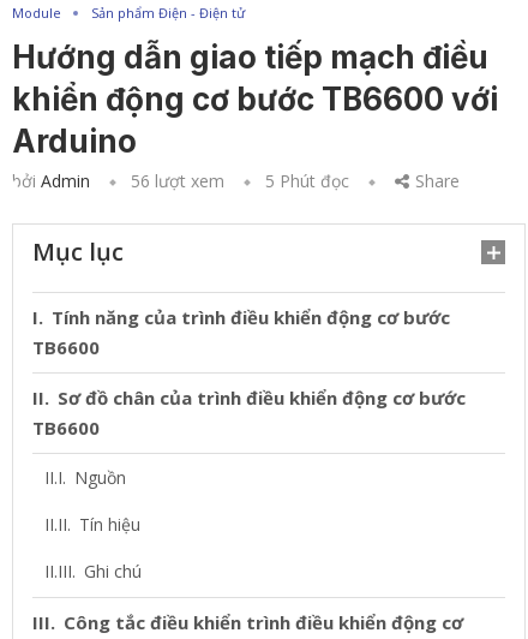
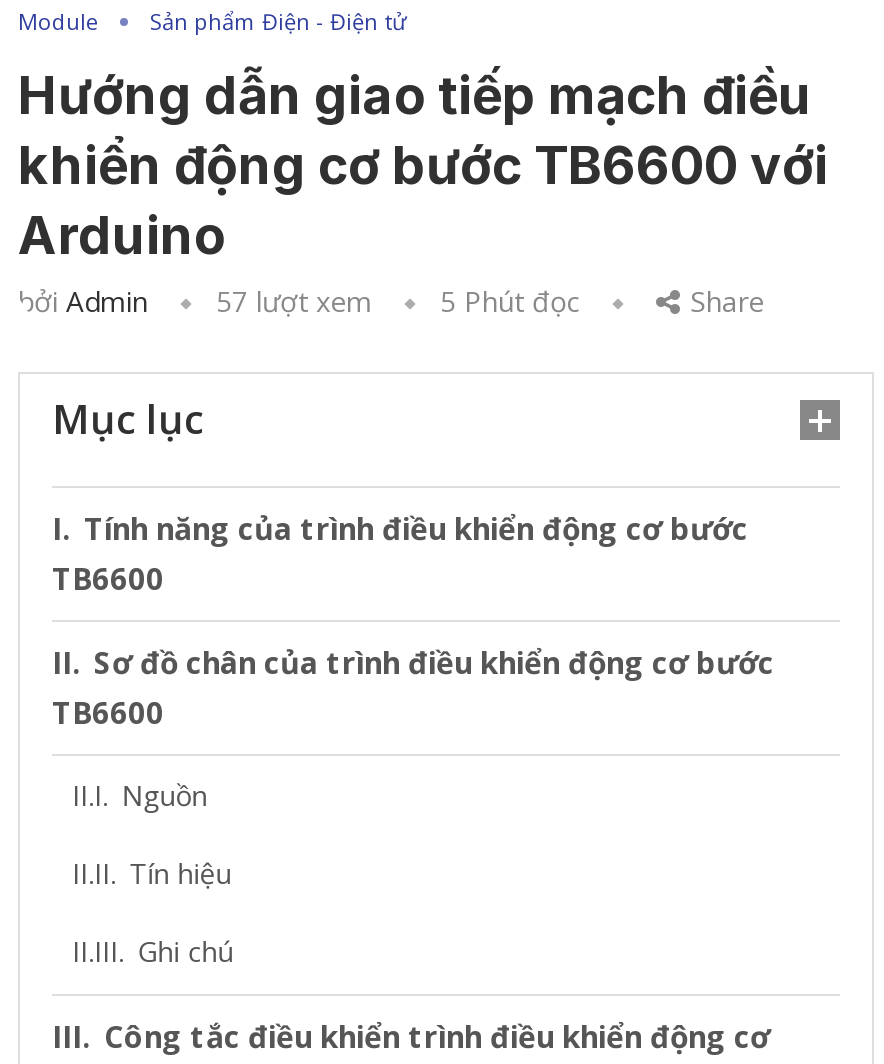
- bởi Admin 56 lượt xem 5 Phút đọc
+ bởi Admin 57 lượt xem 5 Phút đọc
